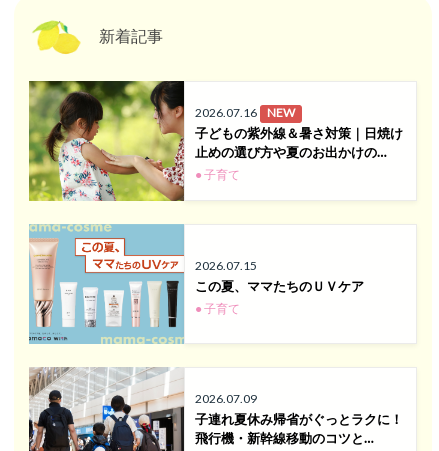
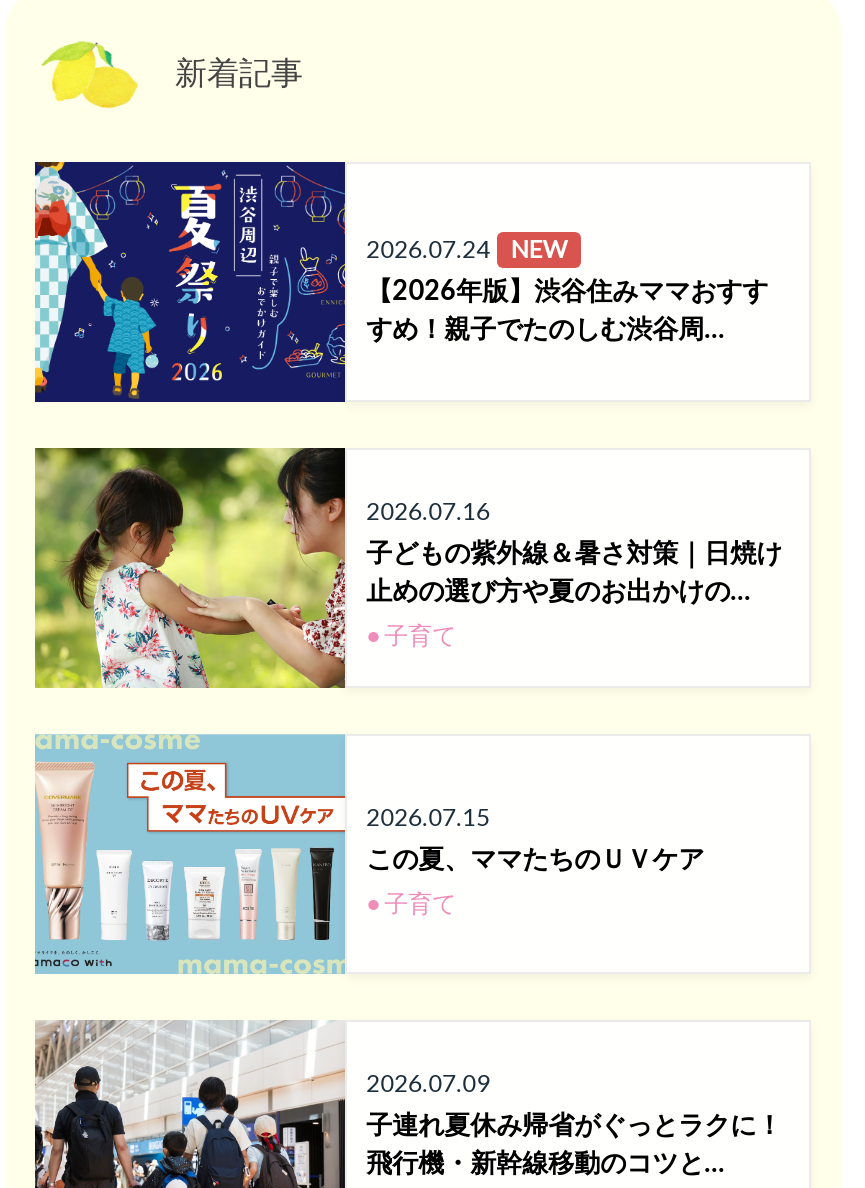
+ [image]
+ 2026.07.24
+ NEW
+ 【2026年版】渋谷住みママおすす
+ すめ！親子でたのしむ渋谷周…

- NEW
